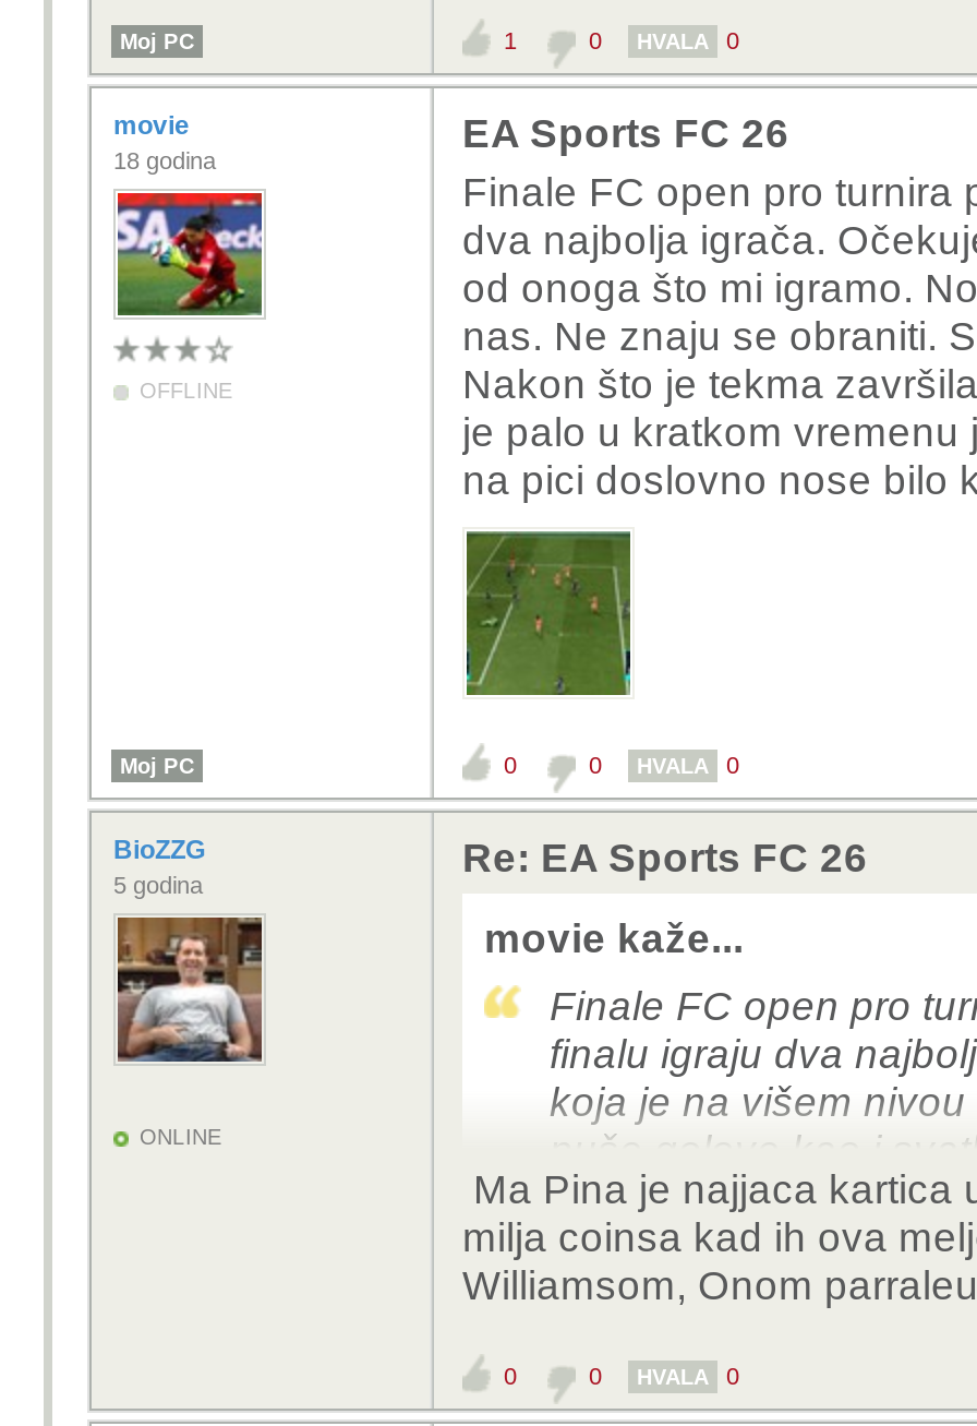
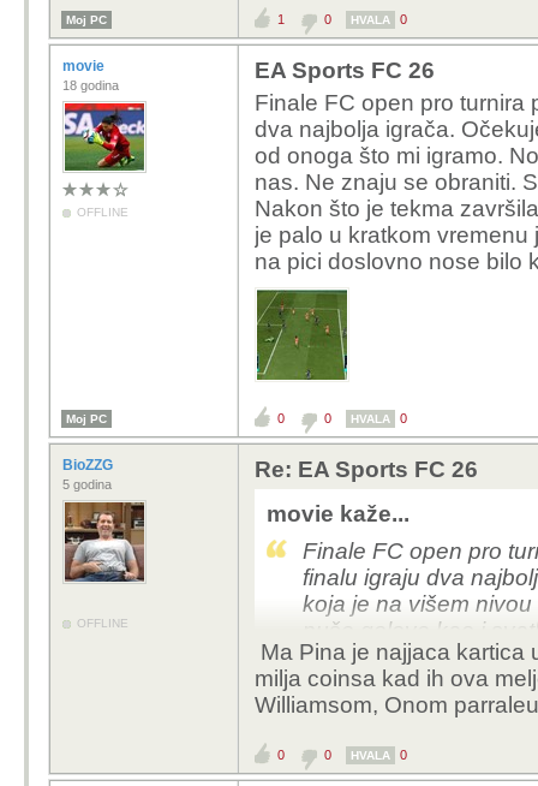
- ONLINE
+ OFFLINE
